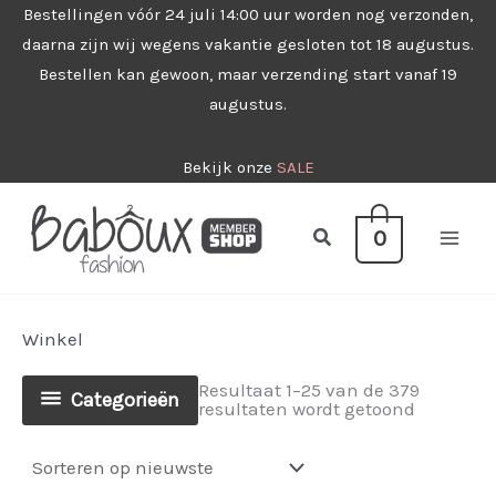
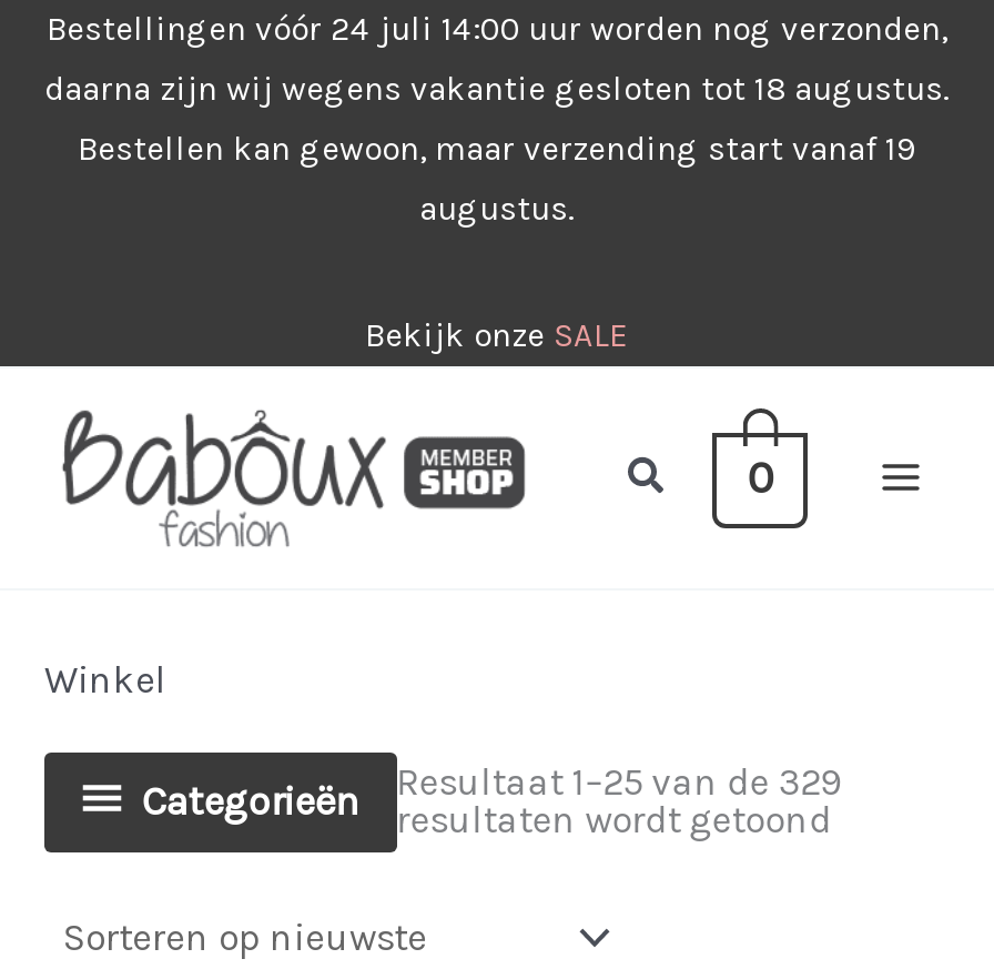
- Resultaat 1–25 van de 379
+ Resultaat 1–25 van de 329
